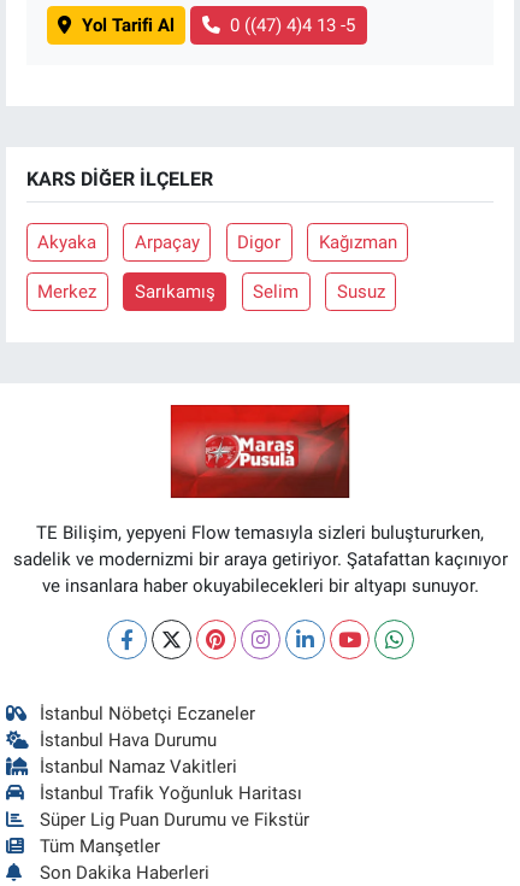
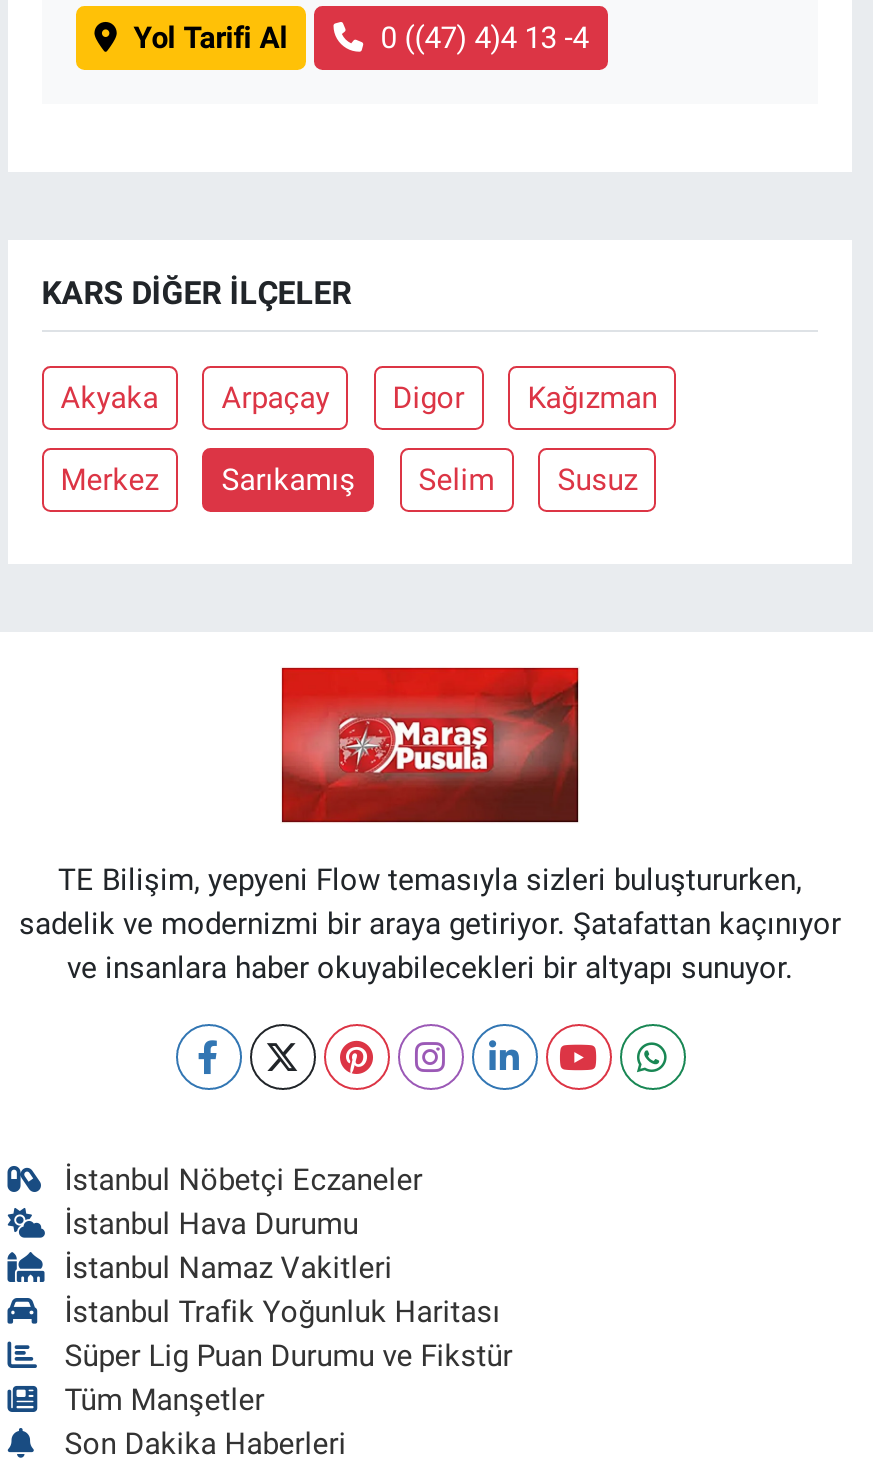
- 0 ((47) 4)4 13 -5
+ 0 ((47) 4)4 13 -4
